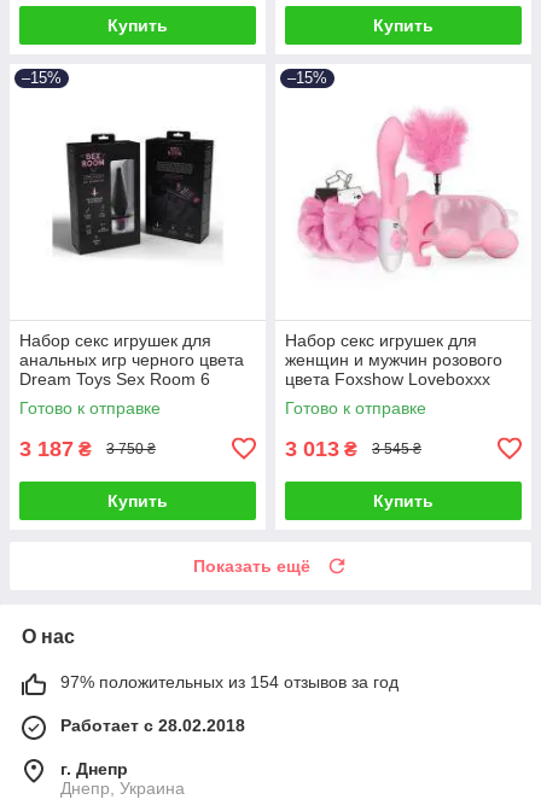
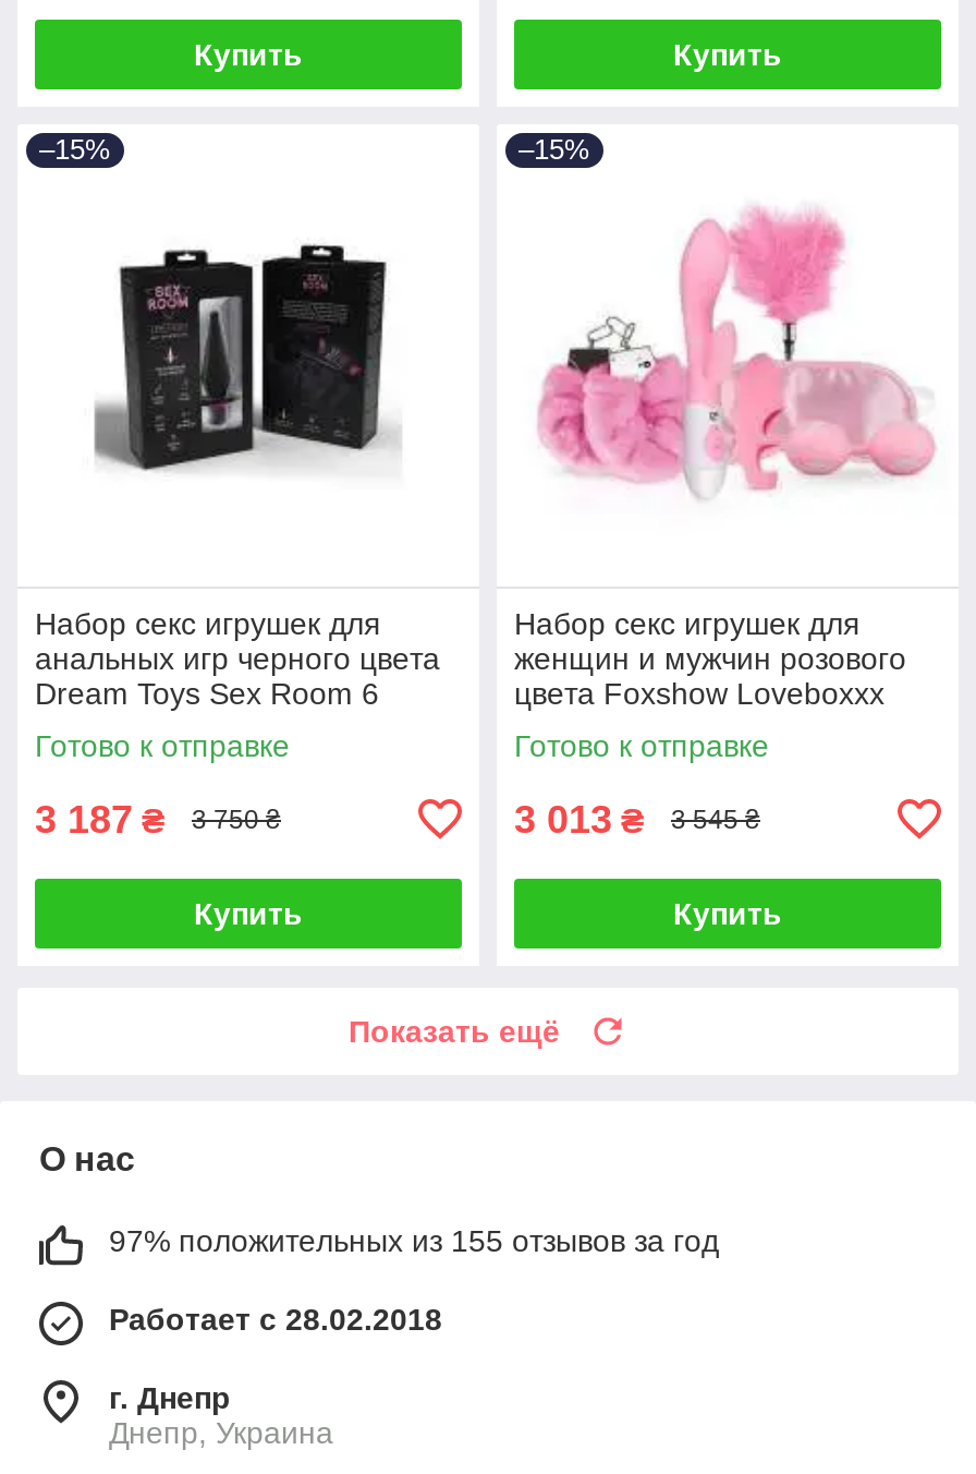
- 97% положительных из 154 отзывов за год
+ 97% положительных из 155 отзывов за год
